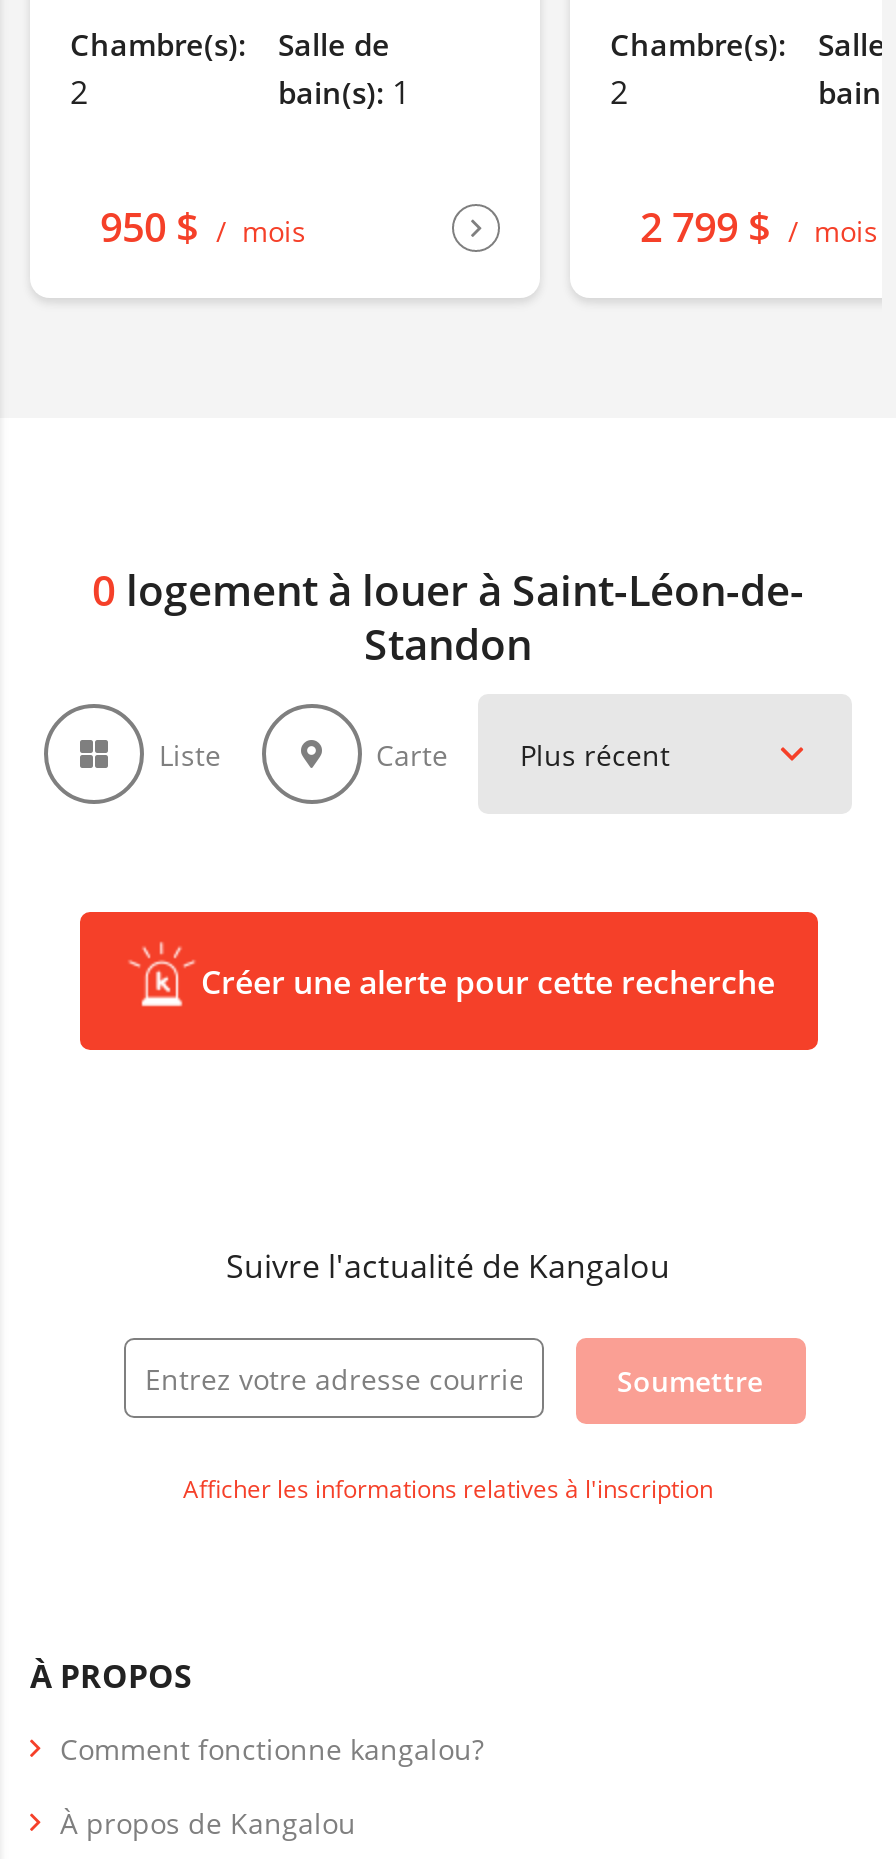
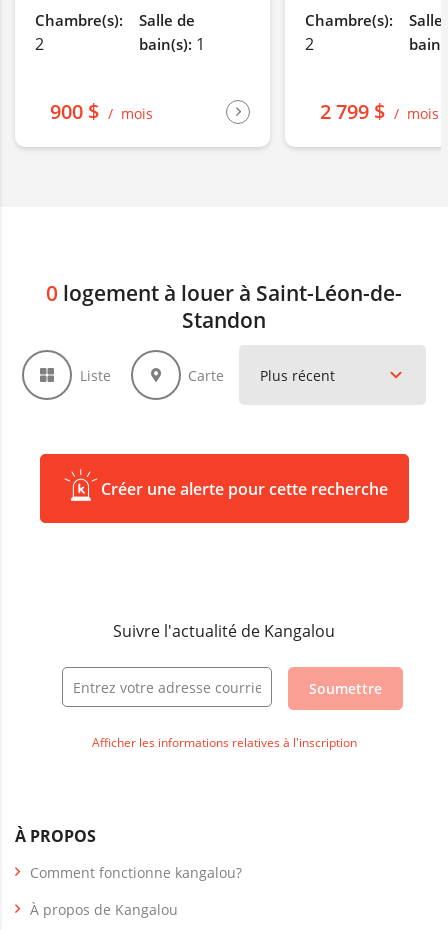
- 950 $ mois
+ 900 $ mois
